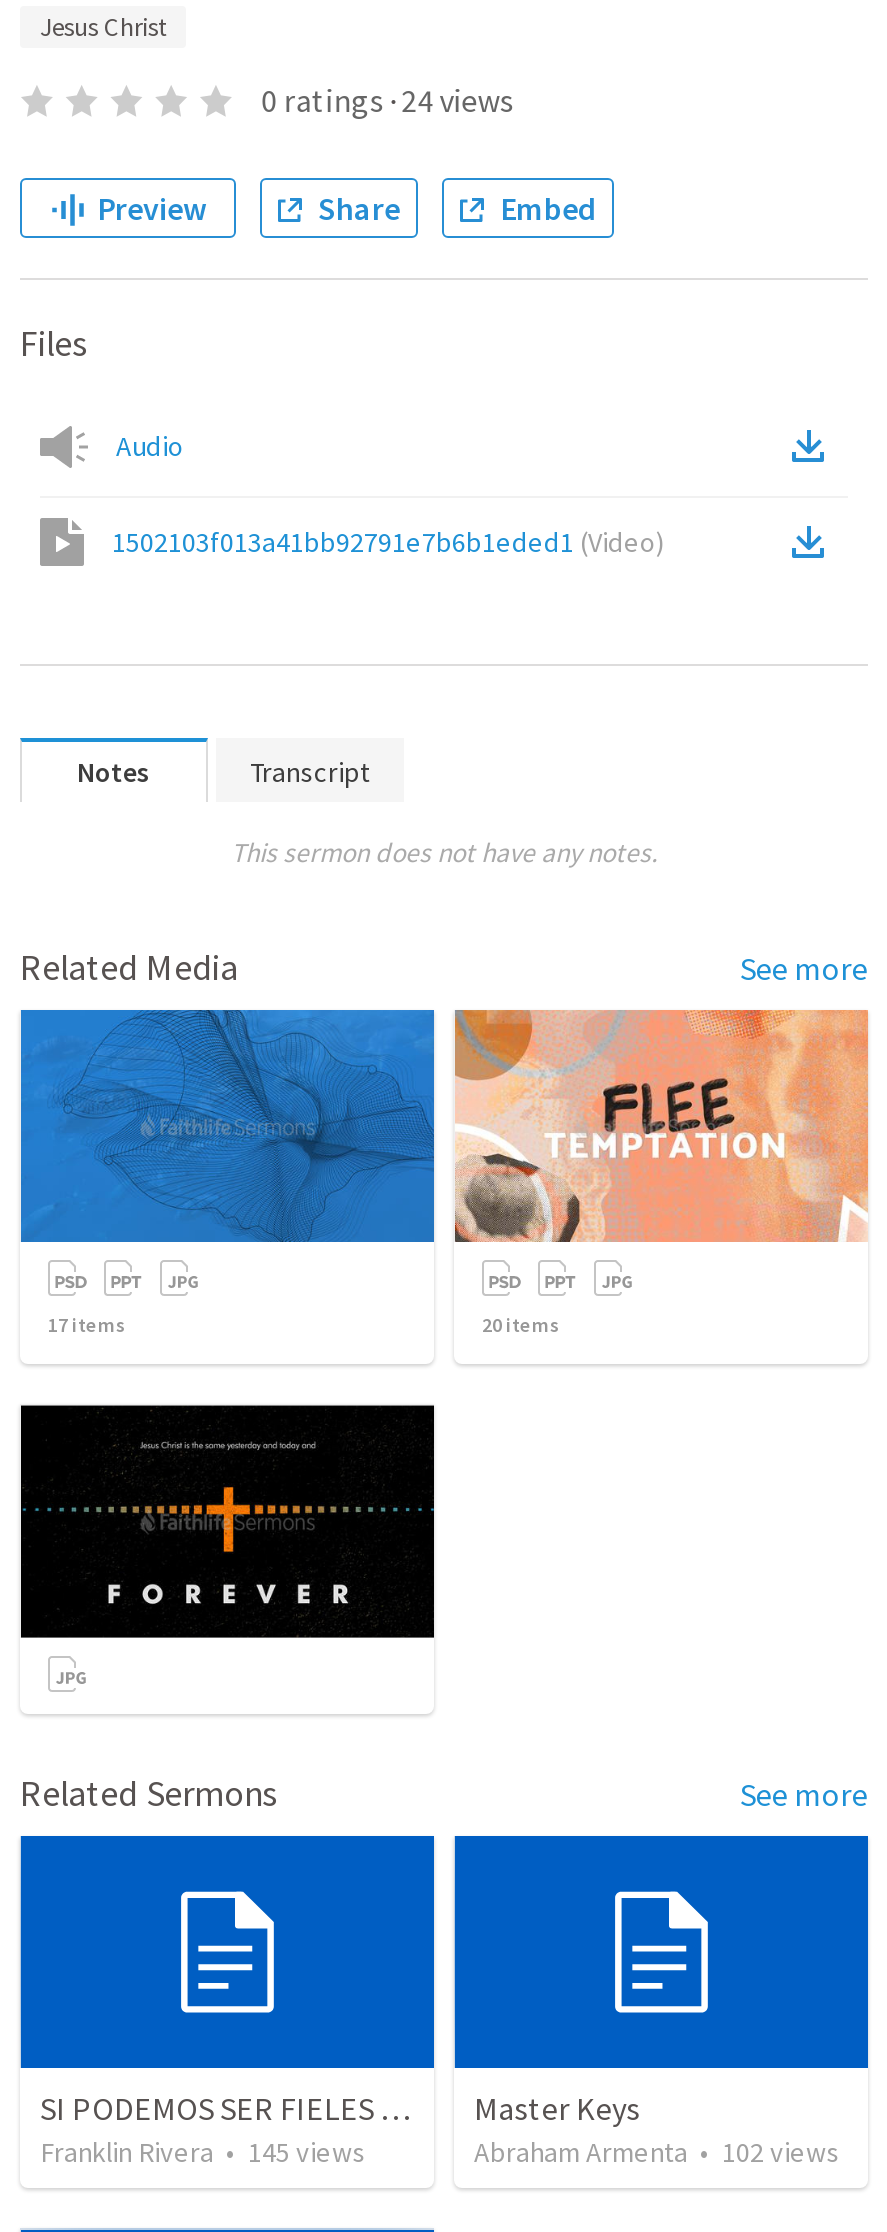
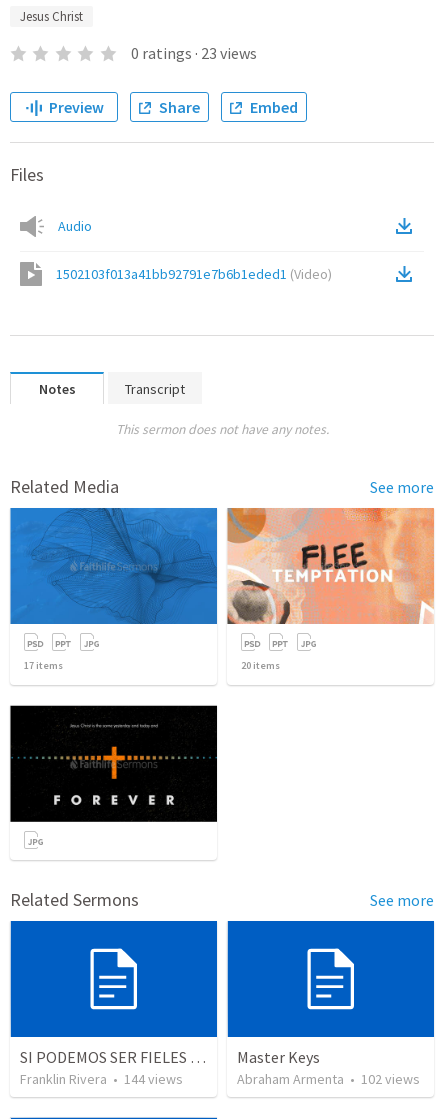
- 0 ratings · 24 views
+ 0 ratings · 23 views

- Franklin Rivera • 145 views
+ Franklin Rivera • 144 views
